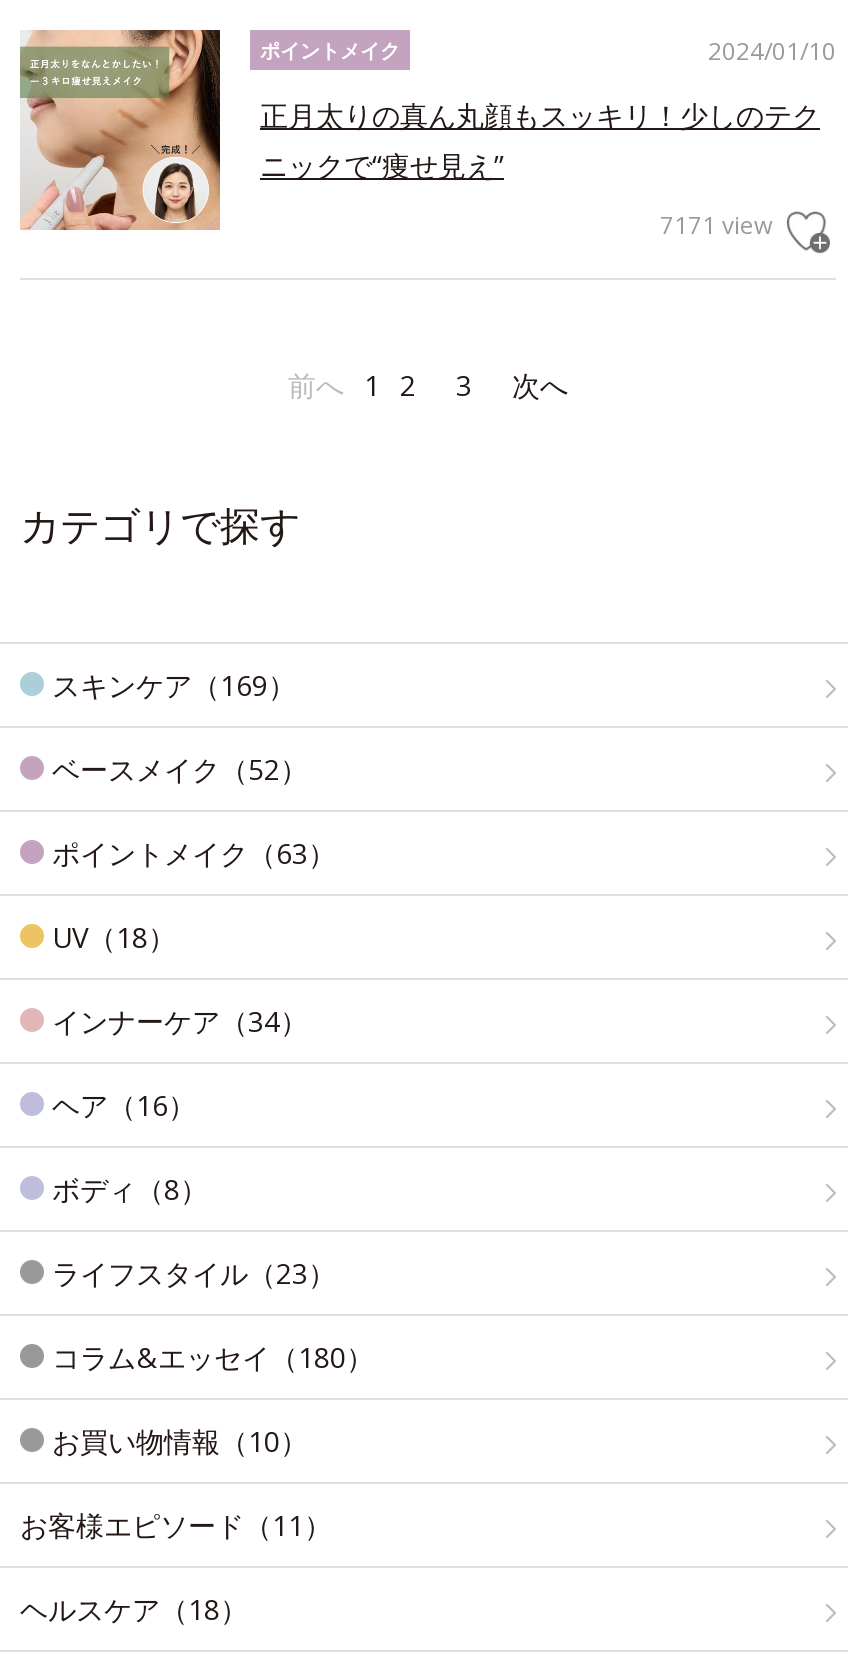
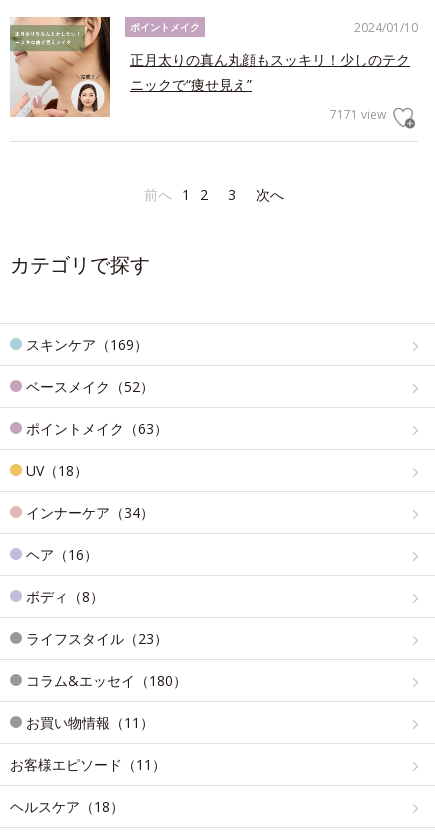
- お買い物情報（10）
+ お買い物情報（11）
